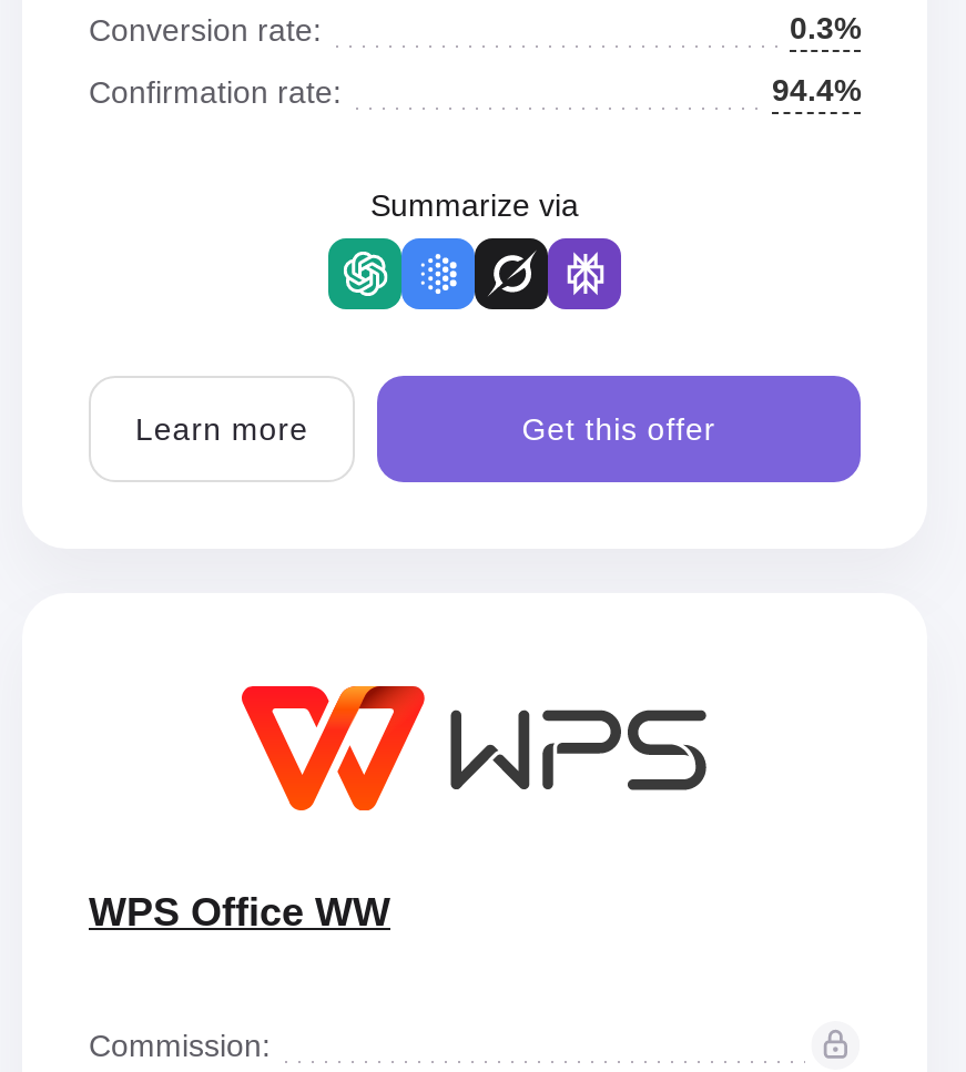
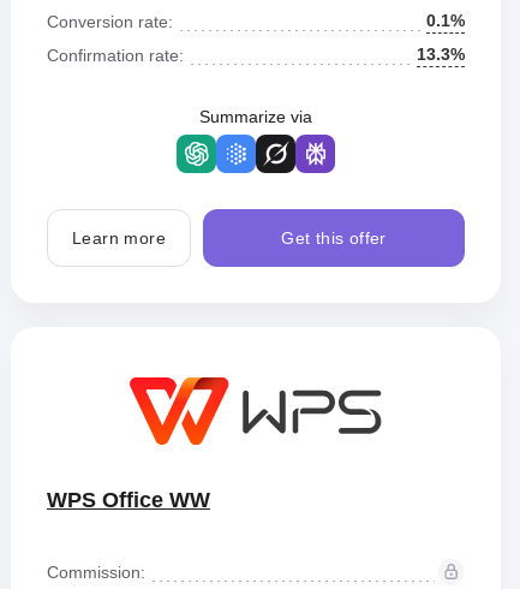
- 0.3%
+ 0.1%

- 94.4%
+ 13.3%
